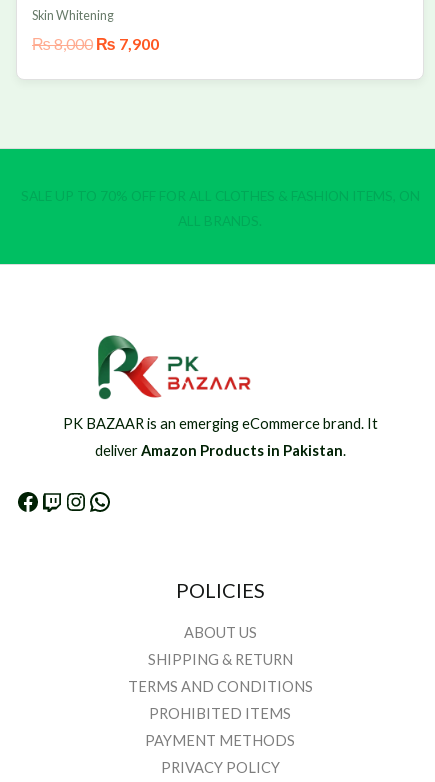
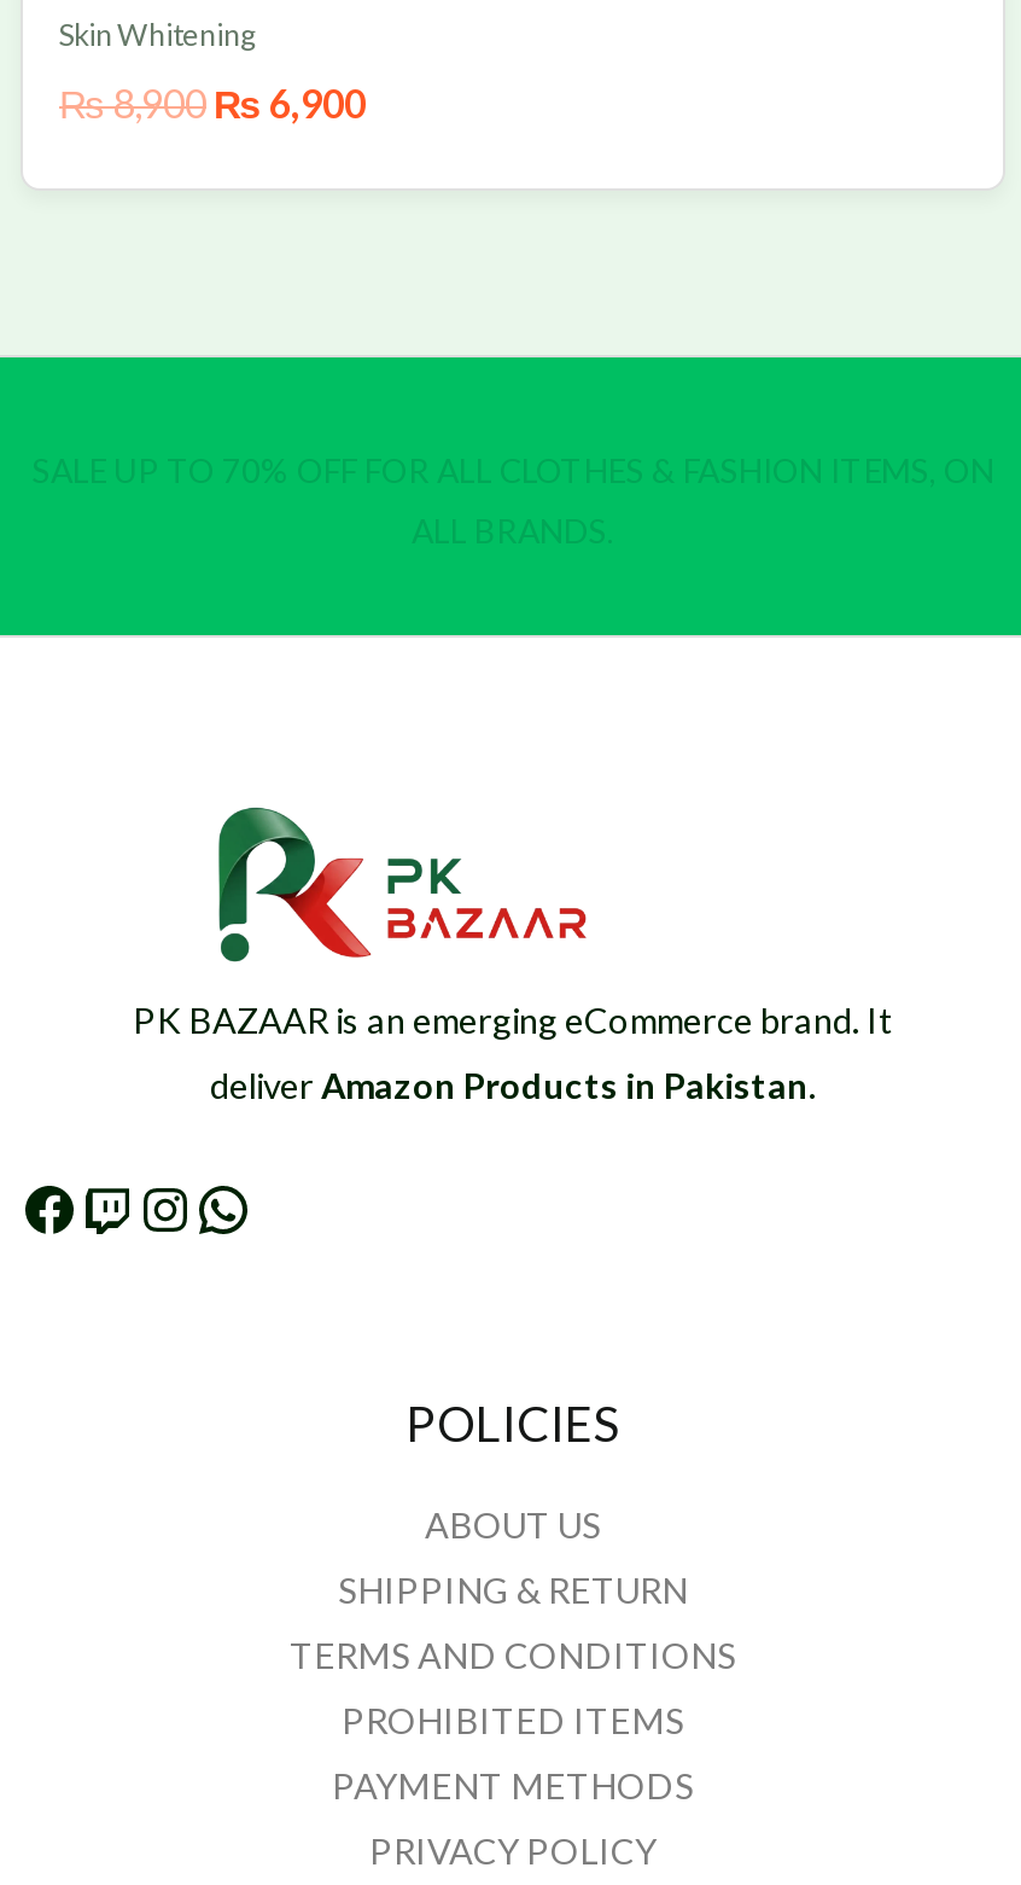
- ₨8,000
+ ₨8,900

- ₨ 7,900
+ ₨ 6,900
